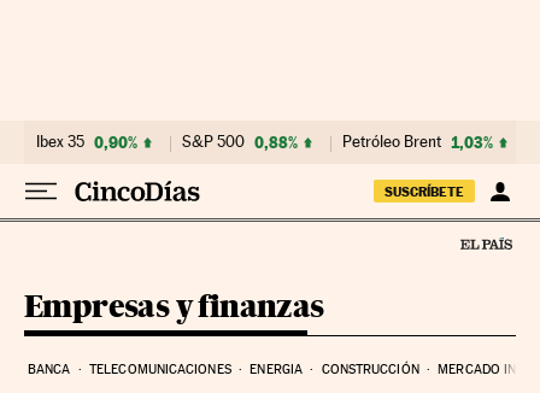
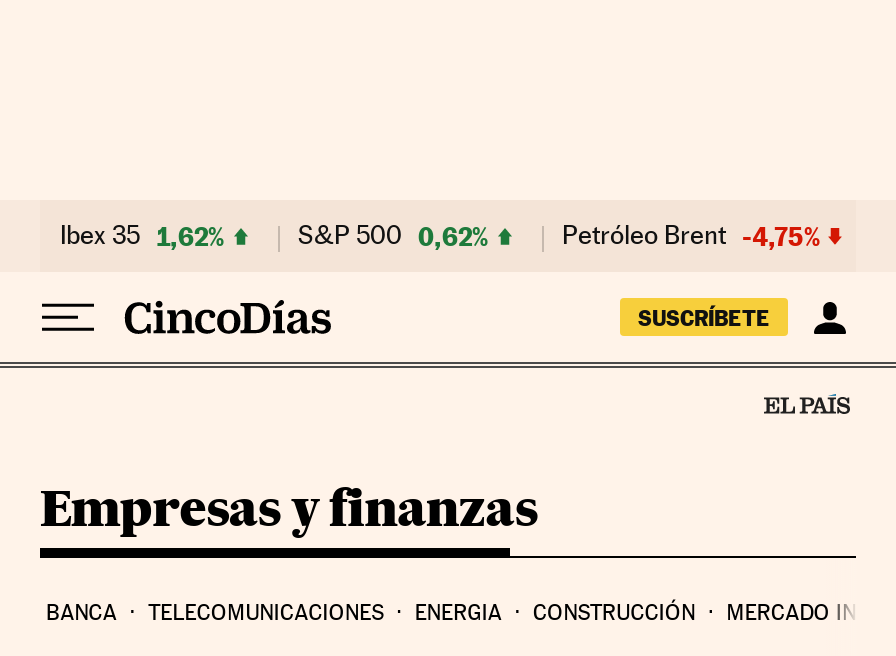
- Ibex 35 0,90%
+ Ibex 35 1,62%

- S&P 500 0,88%
+ S&P 500 0,62%

- Petróleo Brent 1,03%
+ Petróleo Brent -4,75%
